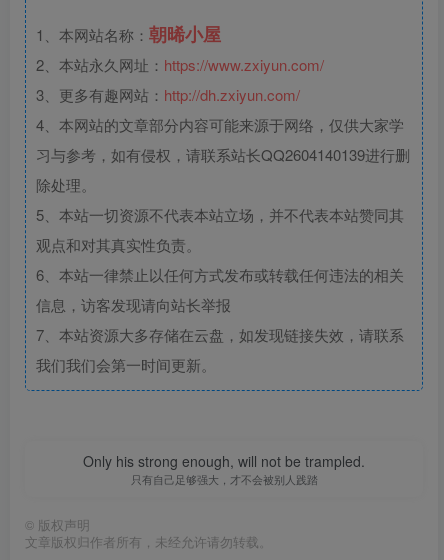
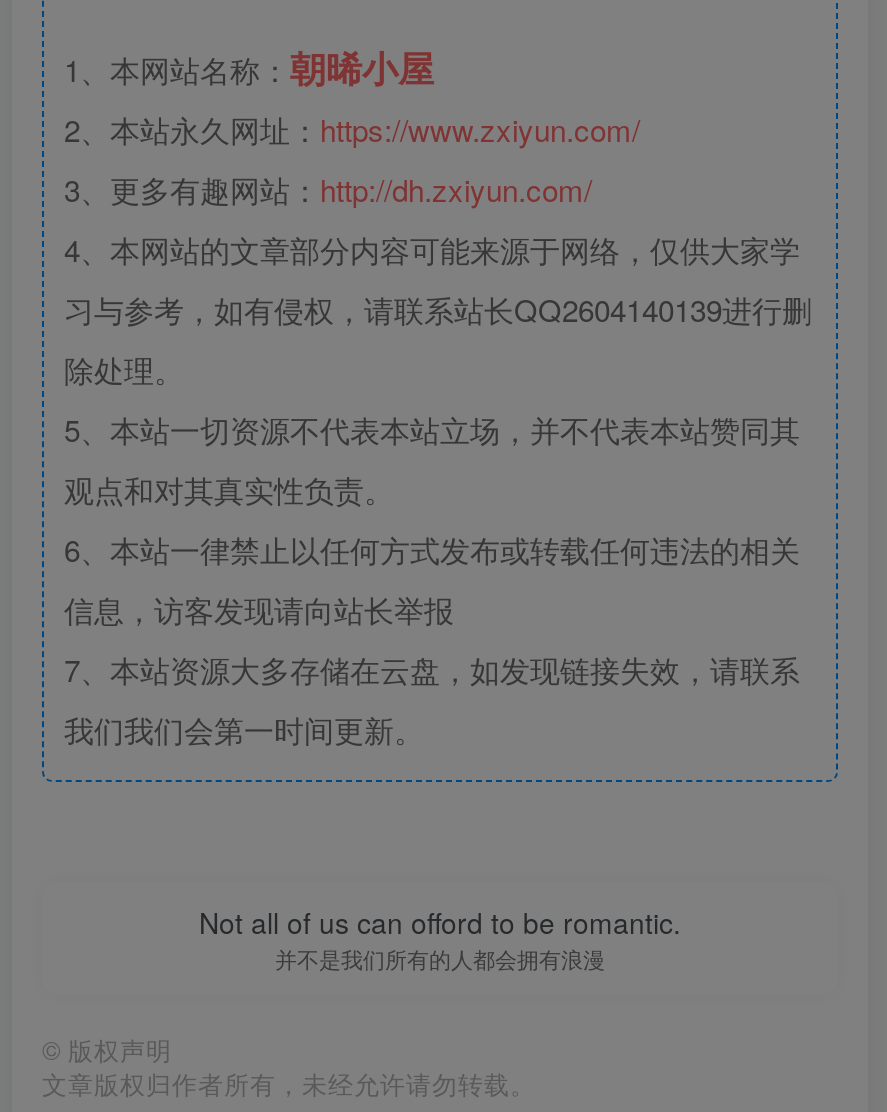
- Only his strong enough, will not be trampled.
- 只有自己足够强大，才不会被别人践踏
+ Not all of us can offord to be romantic.
+ 并不是我们所有的人都会拥有浪漫
